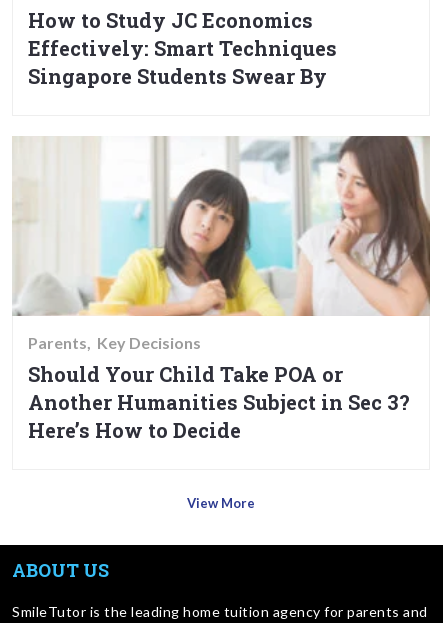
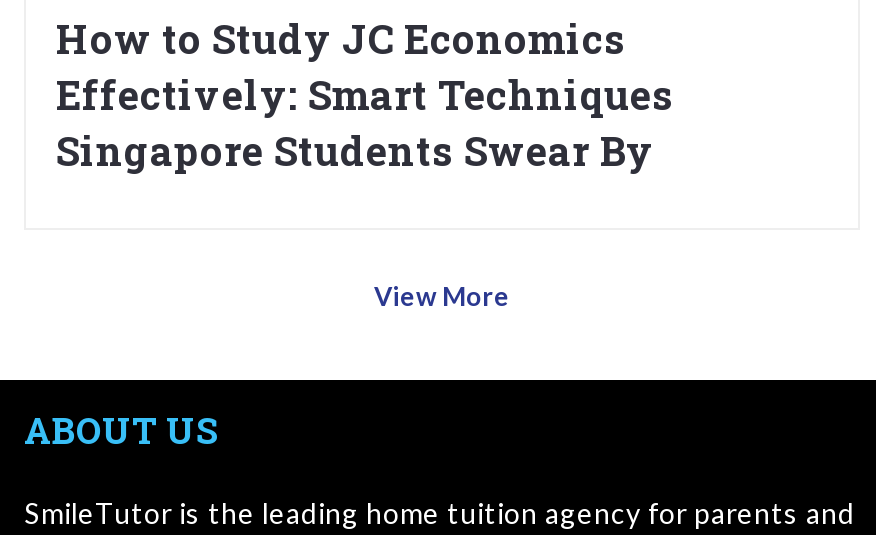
- [image]
- Parents Key Decisions
- Should Your Child Take POA or
- Another Humanities Subject in Sec 3?
- Here’s How to Decide
